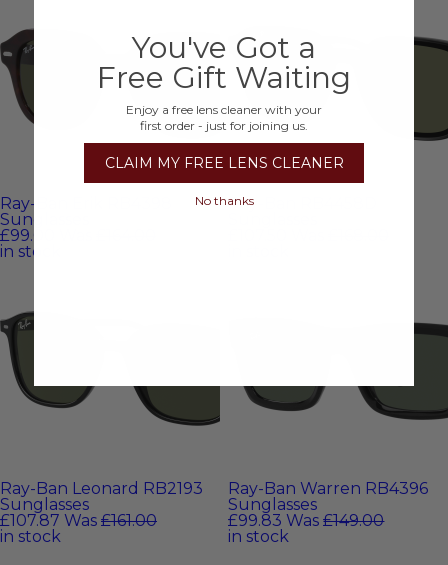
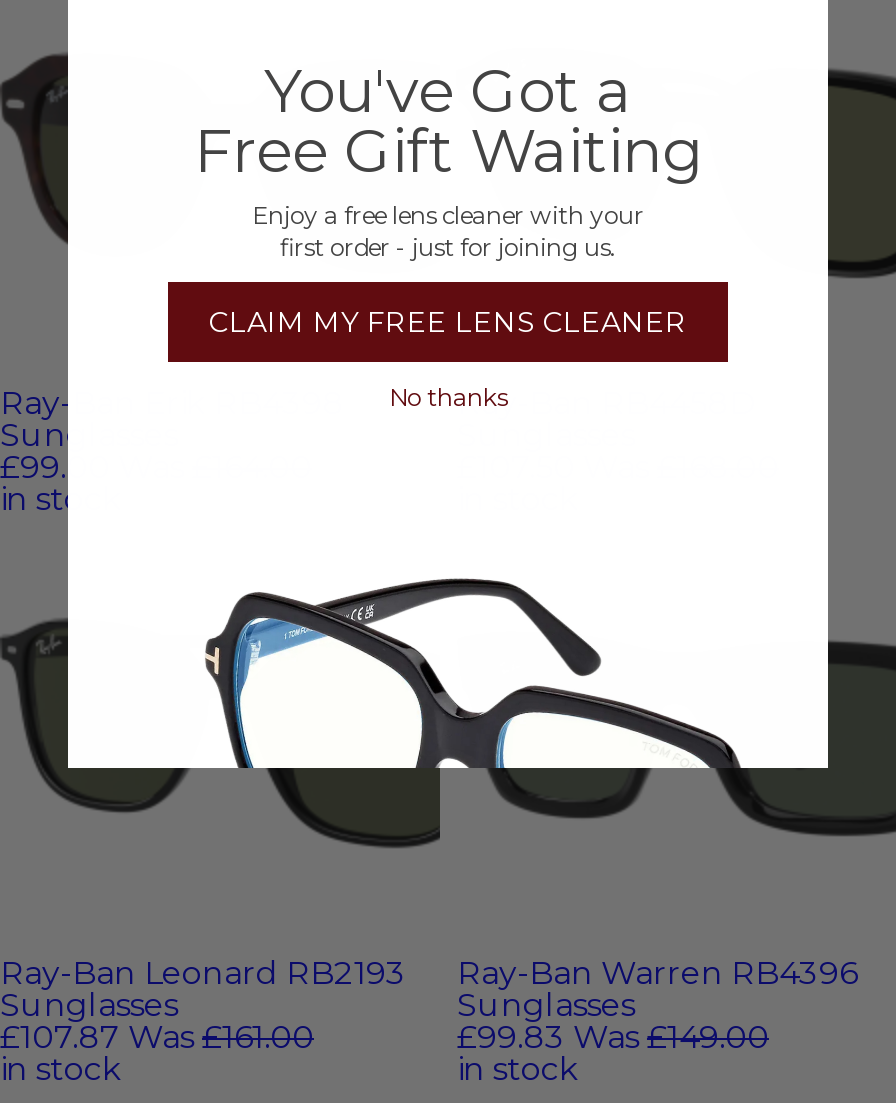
+ [image]
